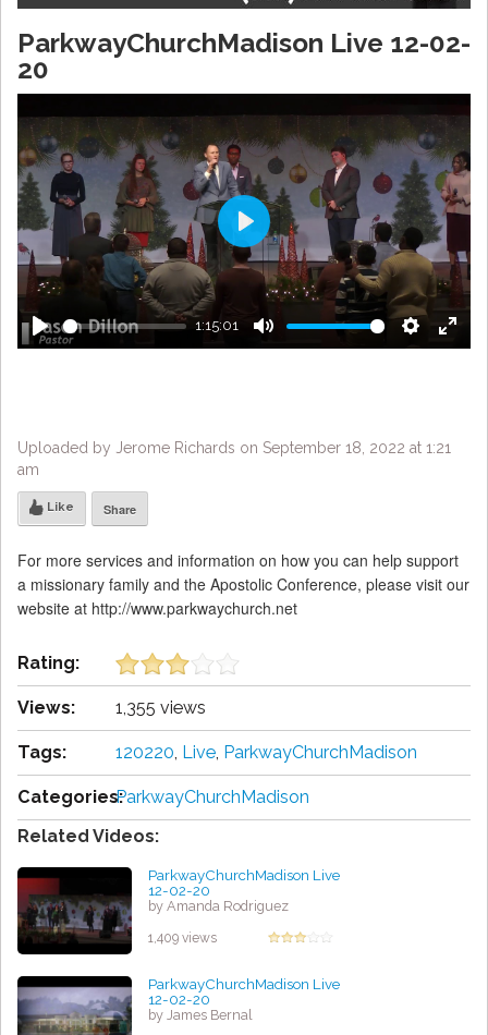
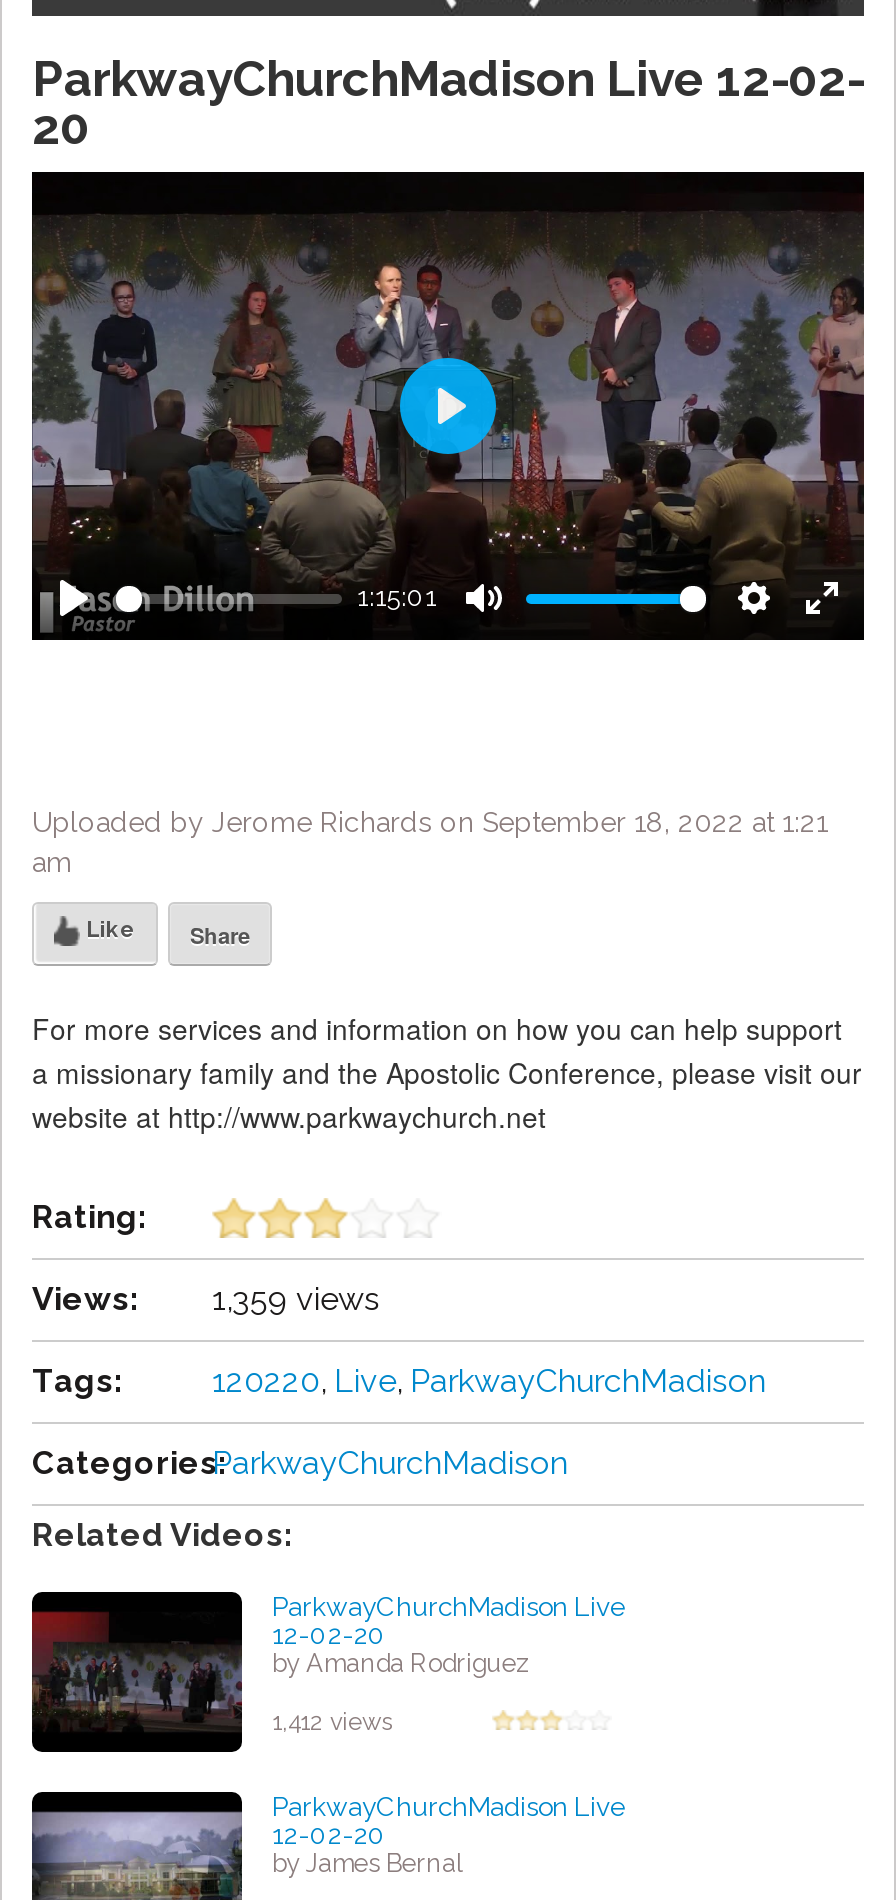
- Views: 1,355 views
+ Views: 1,359 views

- 1,409 views
+ 1,412 views
